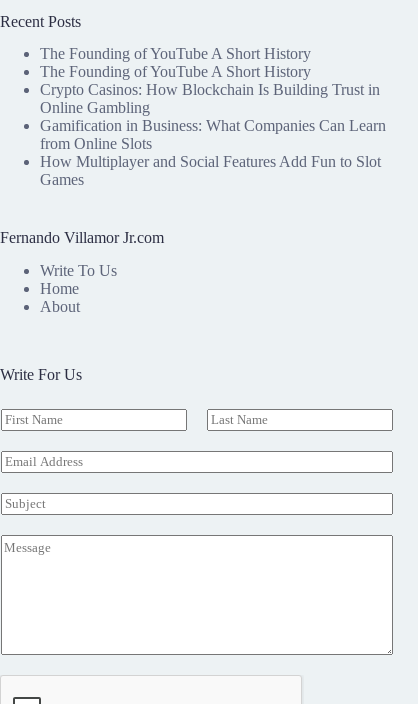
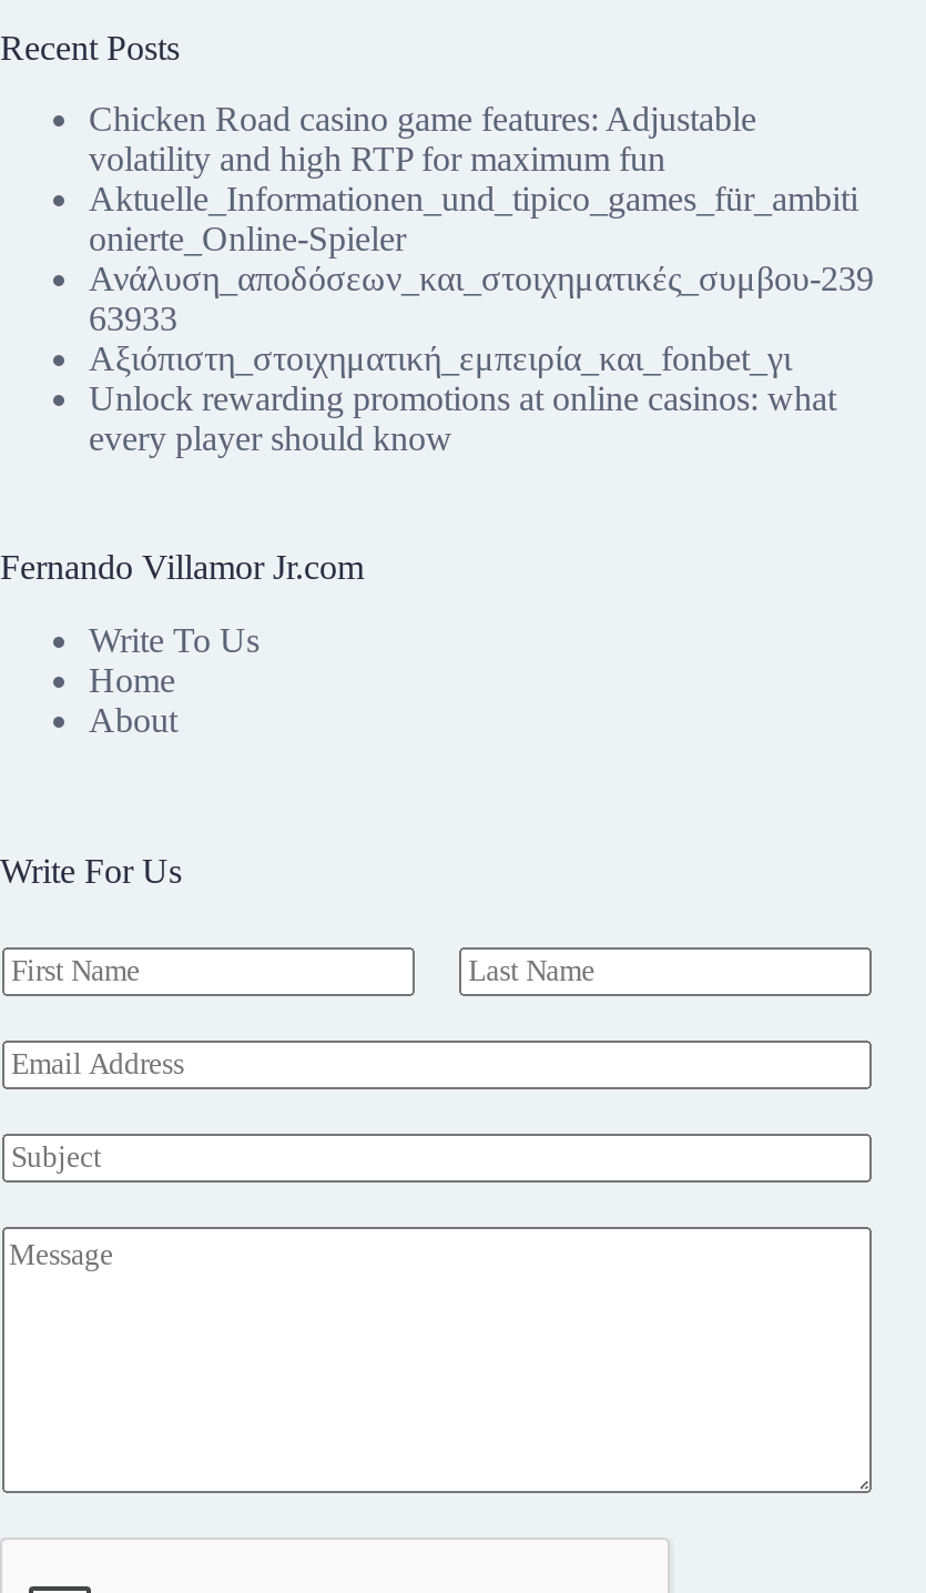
- The Founding of YouTube A Short History
- The Founding of YouTube A Short History
- Crypto Casinos: How Blockchain Is Building Trust in
- Online Gambling
- Gamification in Business: What Companies Can Learn
- from Online Slots
- How Multiplayer and Social Features Add Fun to Slot
- Games
+ Chicken Road casino game features: Adjustable
+ volatility and high RTP for maximum fun
+ Aktuelle_Informationen_und_tipico_games_für_ambiti
+ onierte_Online-Spieler
+ Ανάλυση_αποδόσεων_και_στοιχηματικές_συμβου-239
+ 63933
+ Αξιόπιστη_στοιχηματική_εμπειρία_και_fonbet_γι
+ Unlock rewarding promotions at online casinos: what
+ every player should know
